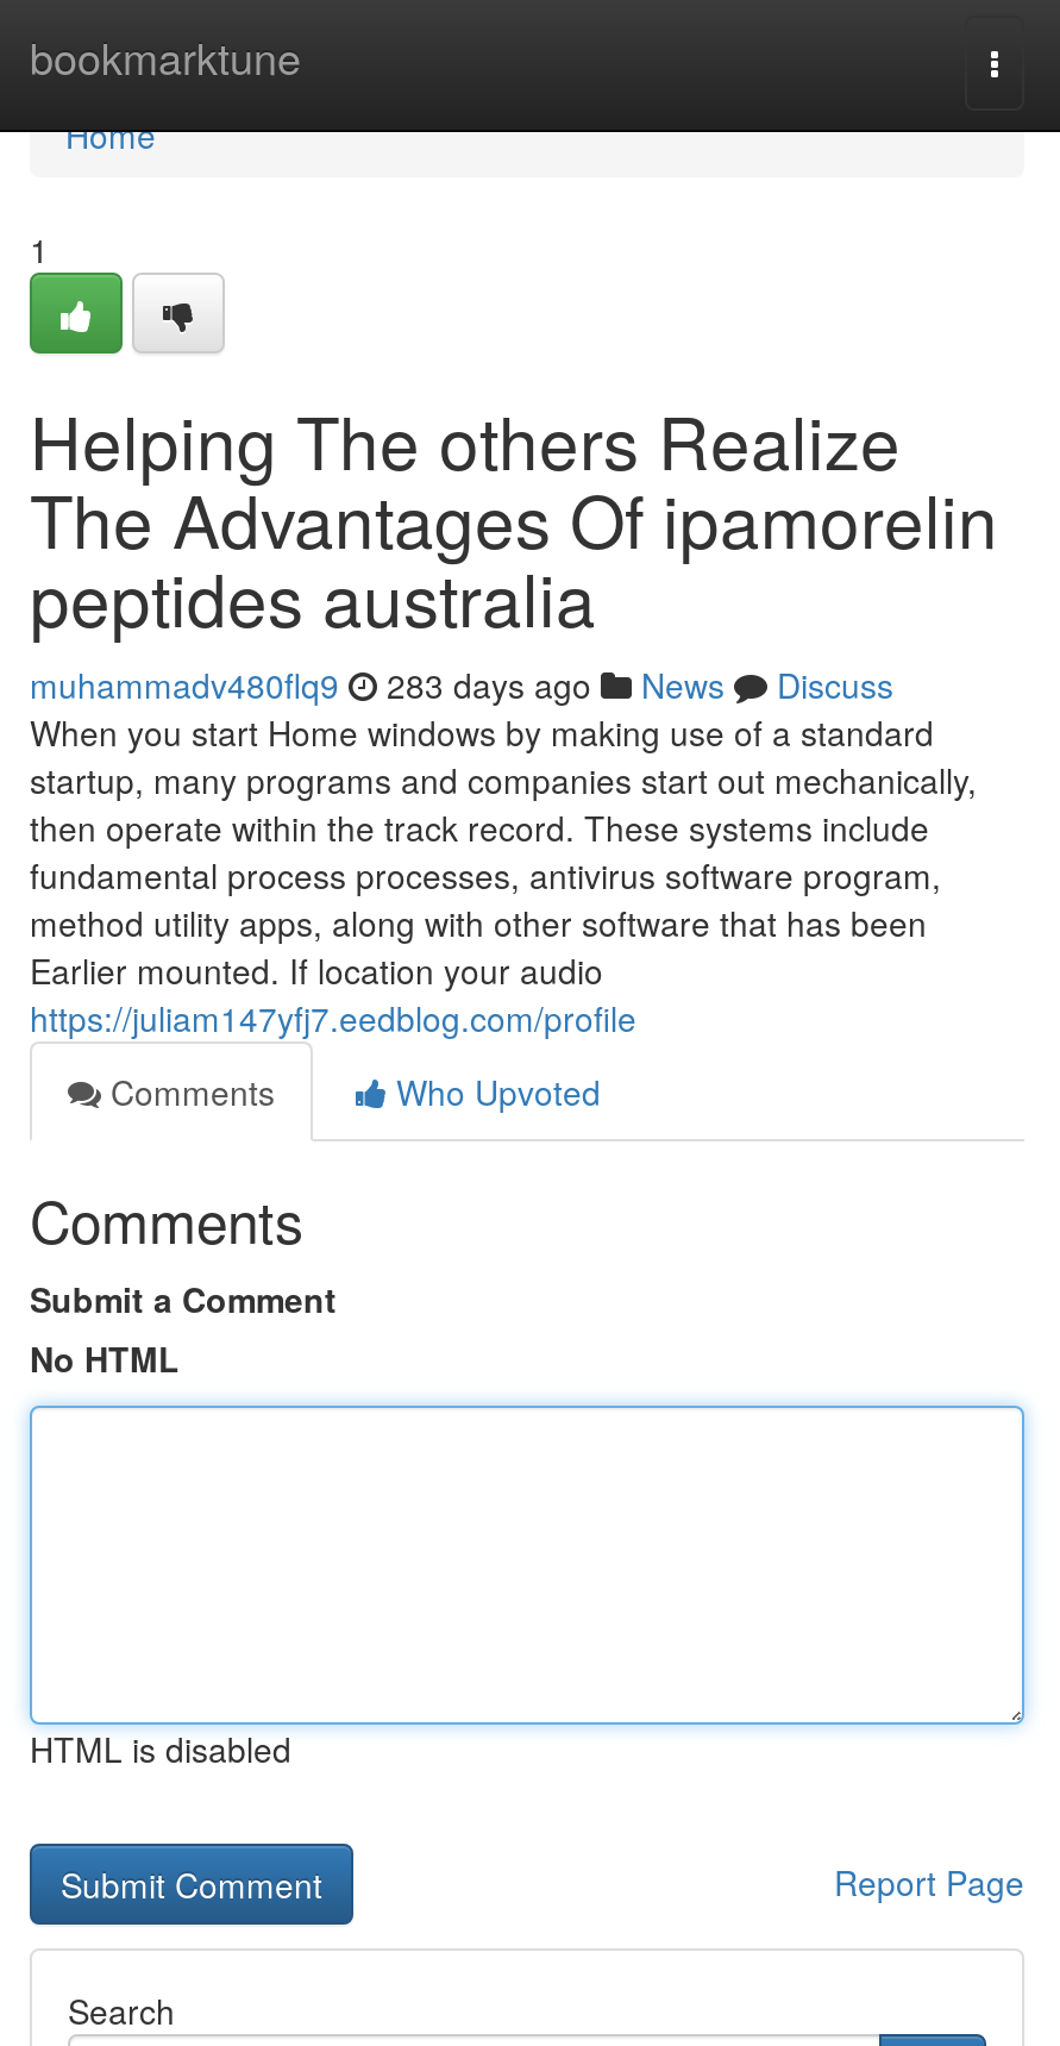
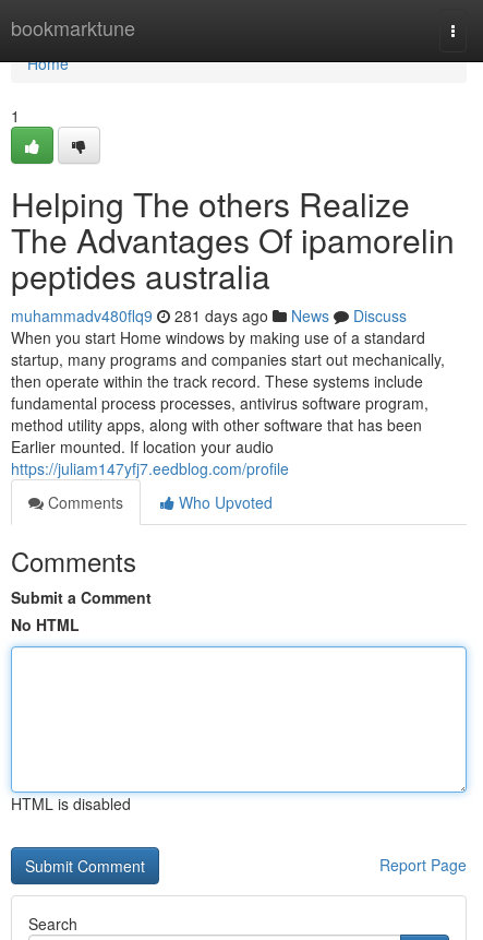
- muhammadv480flq9 283 days ago News Discuss
+ muhammadv480flq9 281 days ago News Discuss
